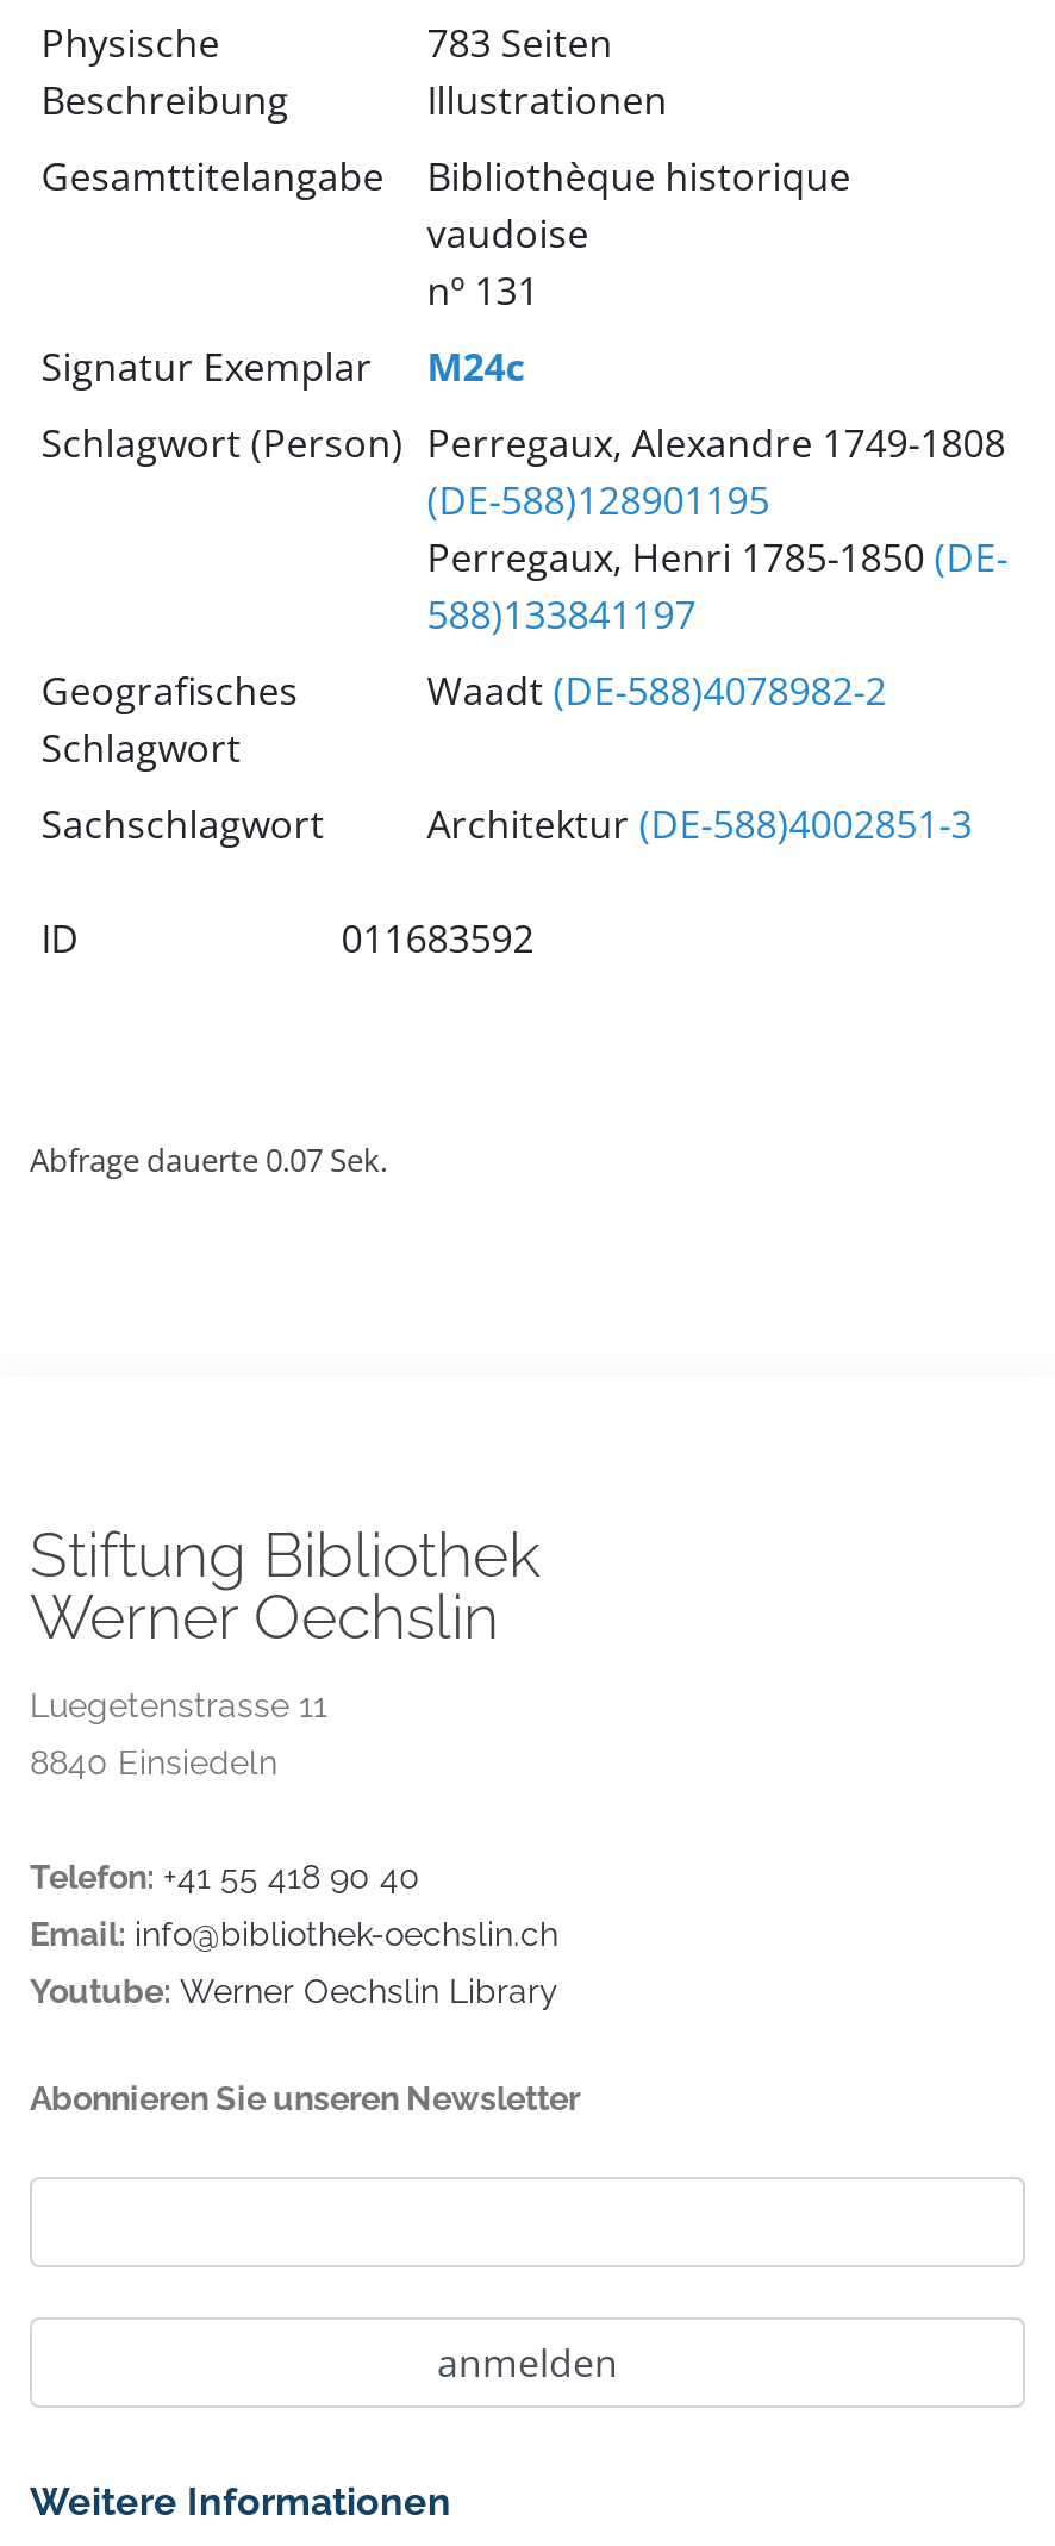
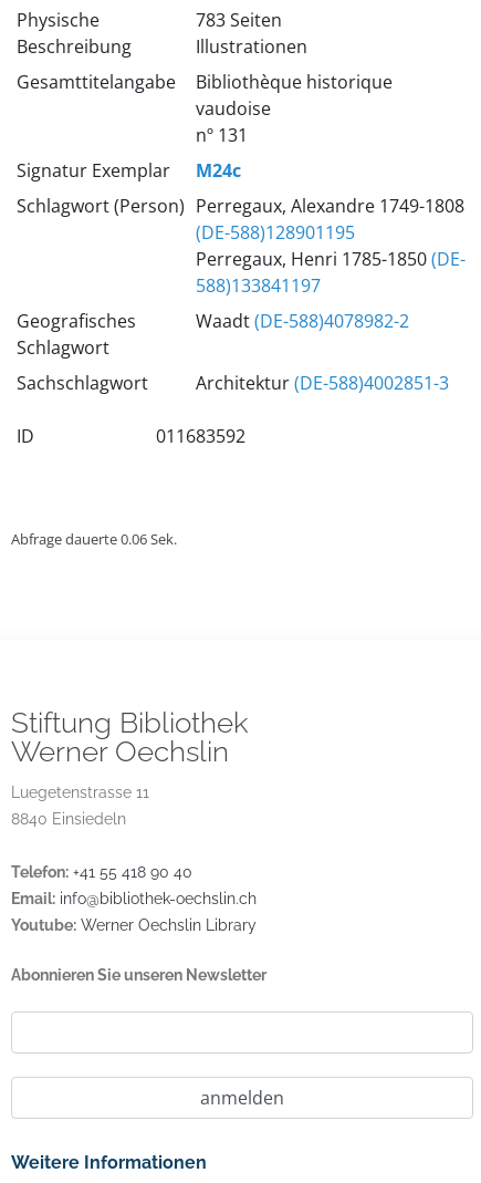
- Abfrage dauerte 0.07 Sek.
+ Abfrage dauerte 0.06 Sek.
